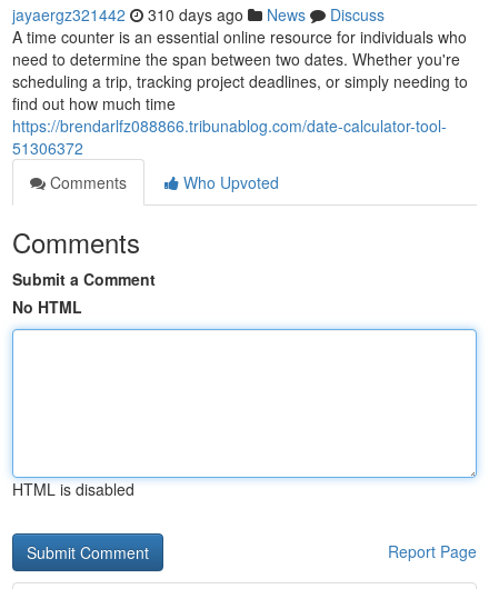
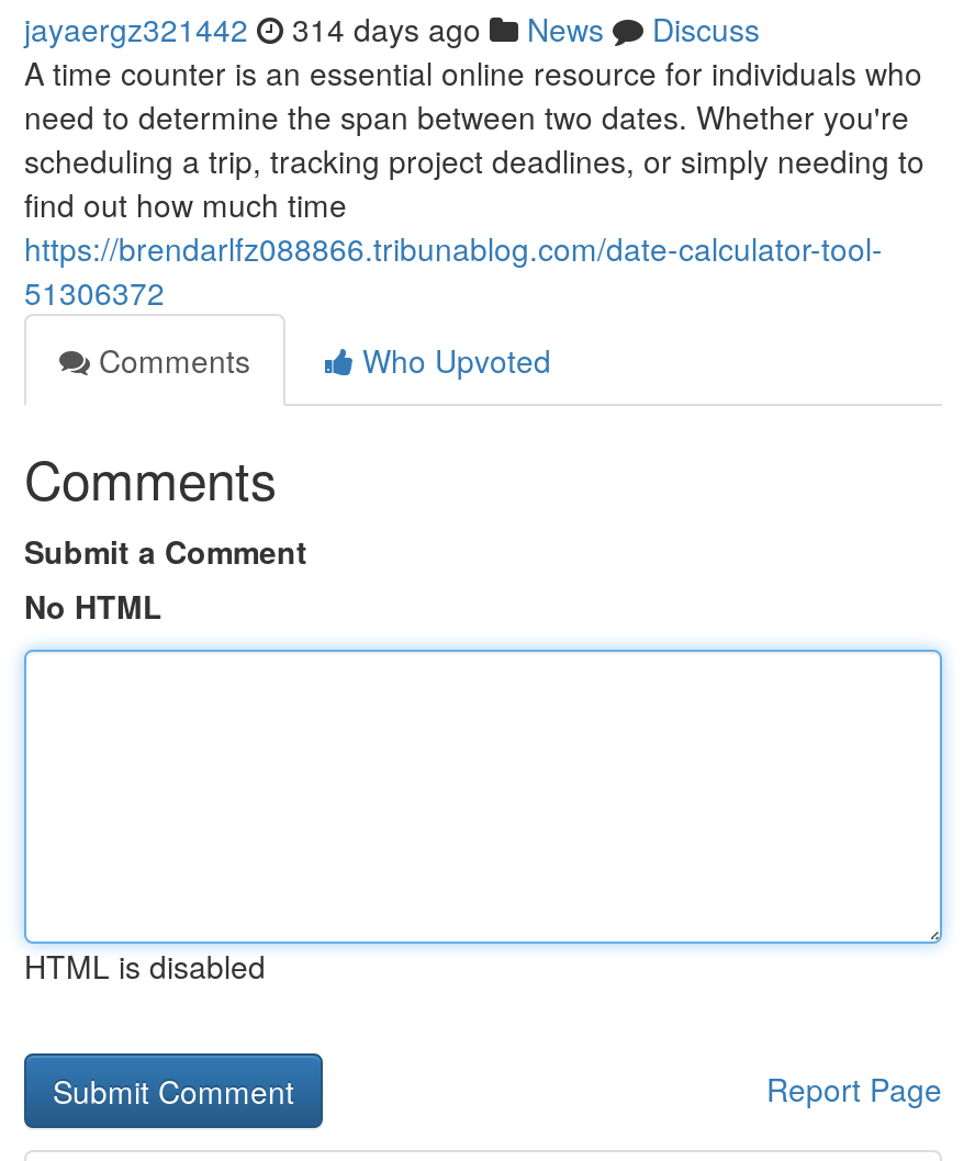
- jayaergz321442 310 days ago News Discuss
+ jayaergz321442 314 days ago News Discuss
